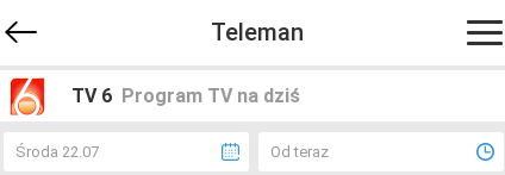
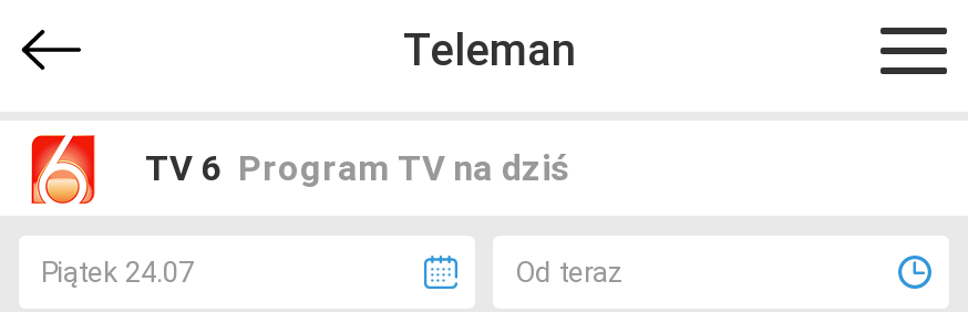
- Środa 22.07
+ Piątek 24.07
